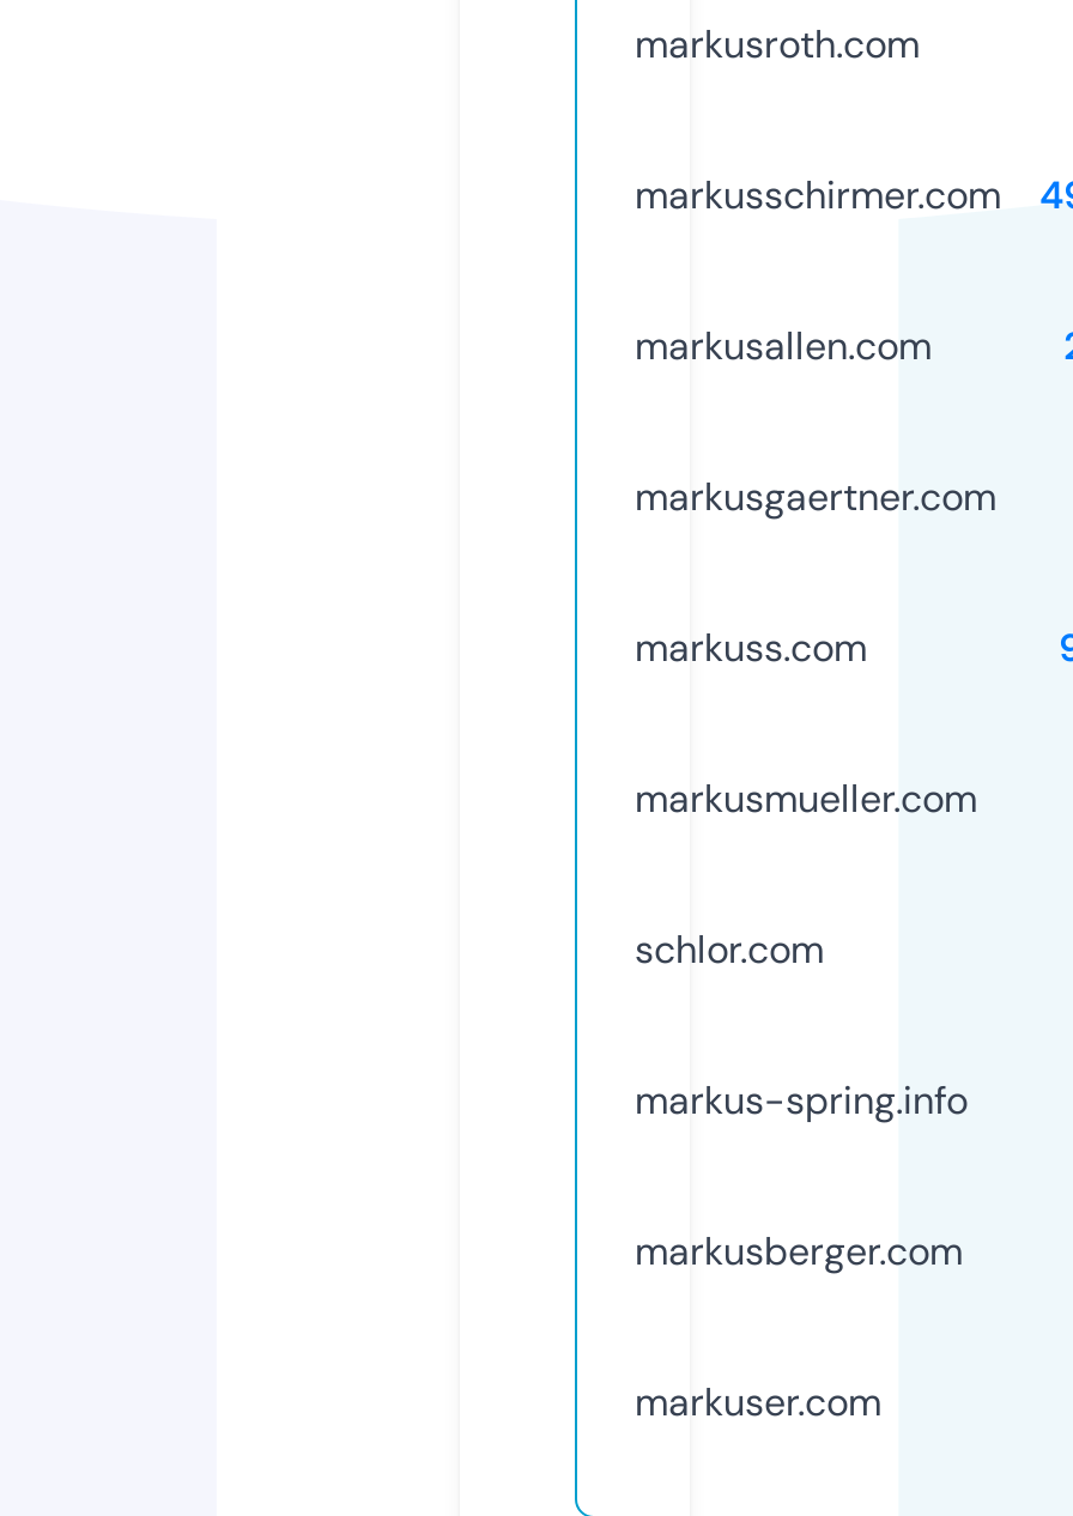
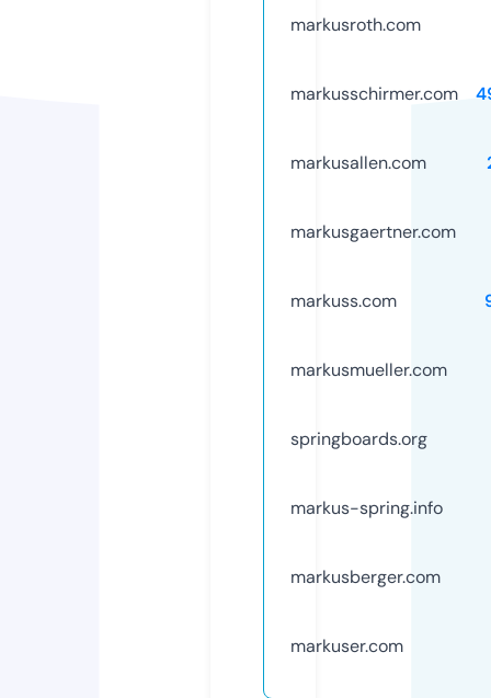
- schlor.com
+ springboards.org
